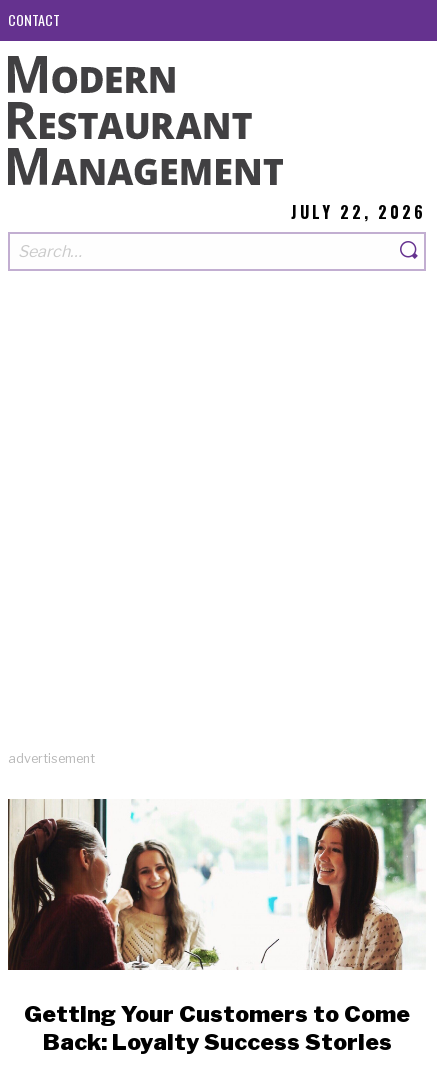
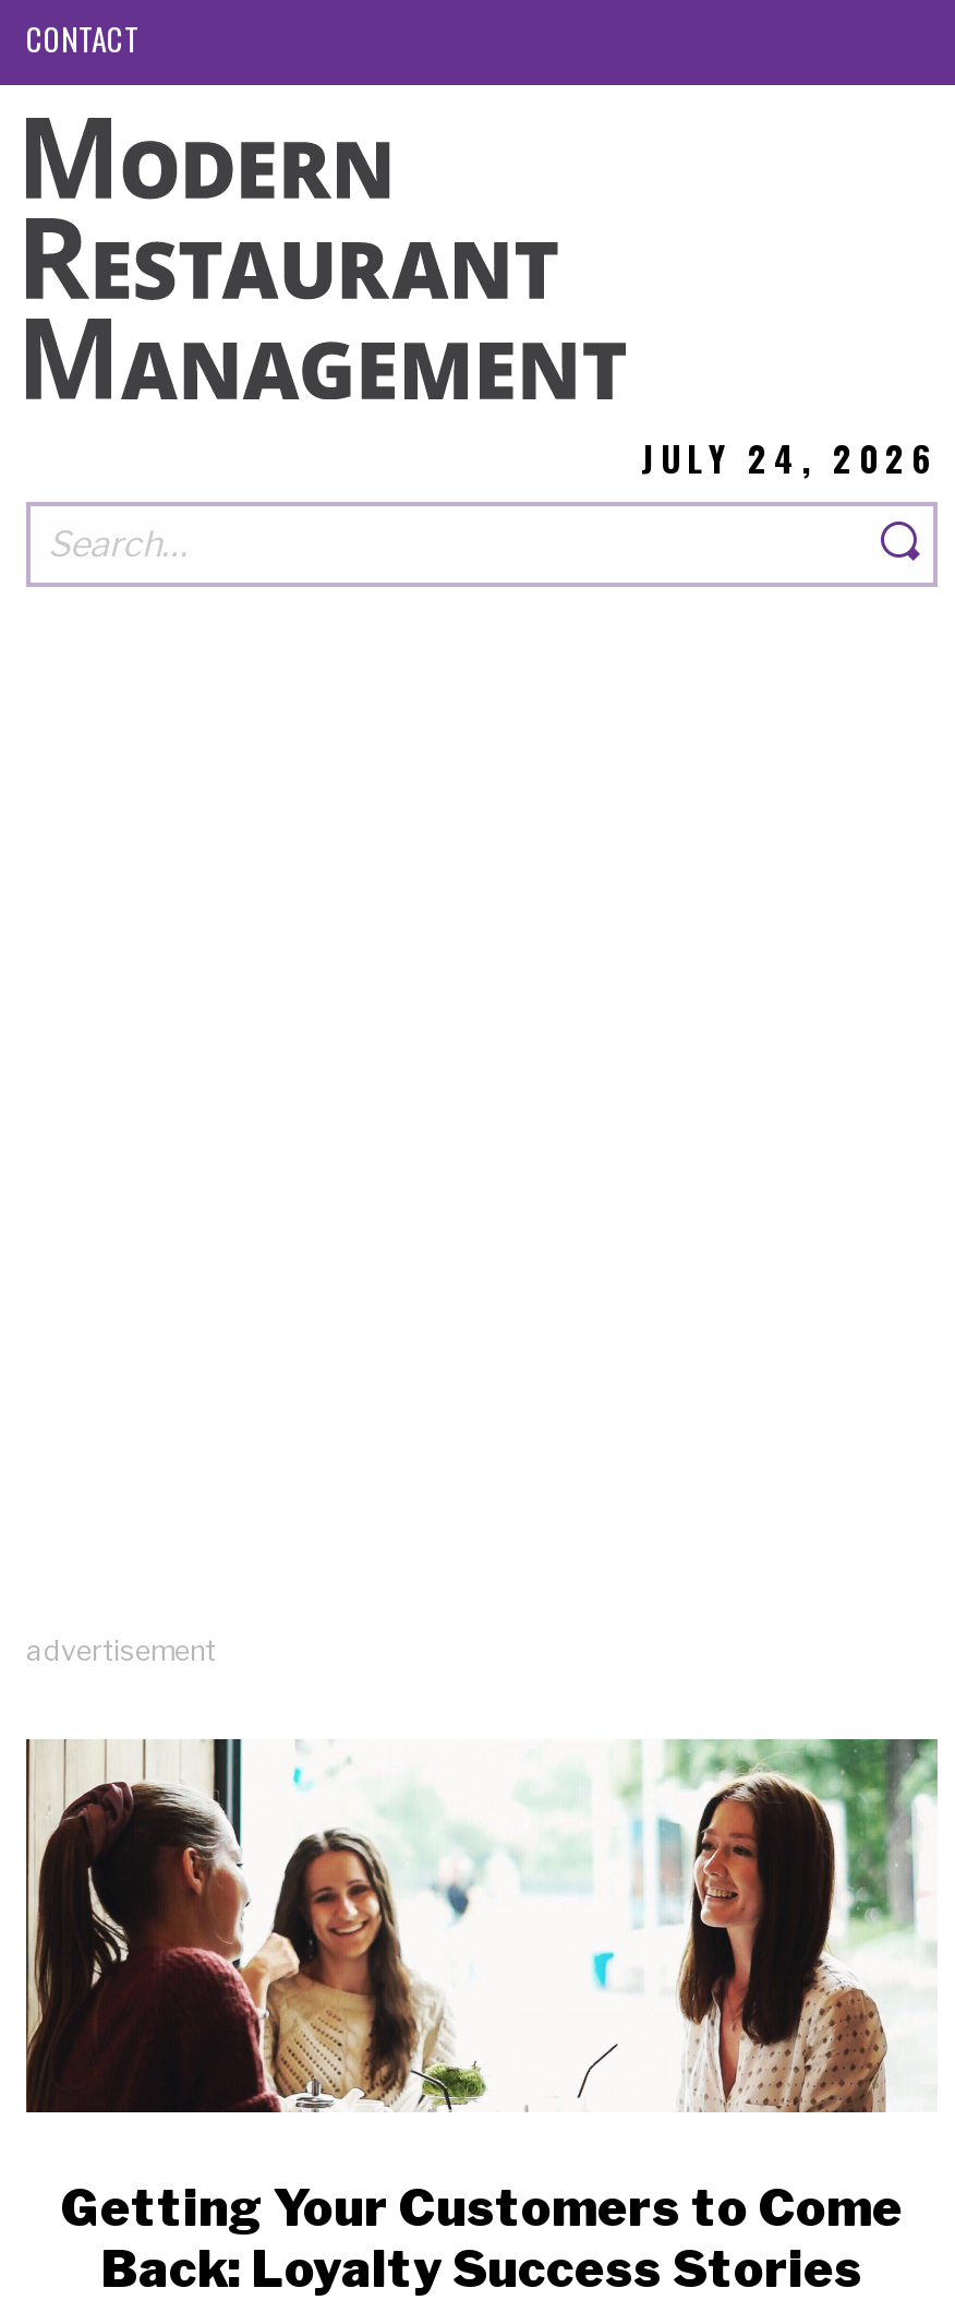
- JULY 22, 2026
+ JULY 24, 2026
